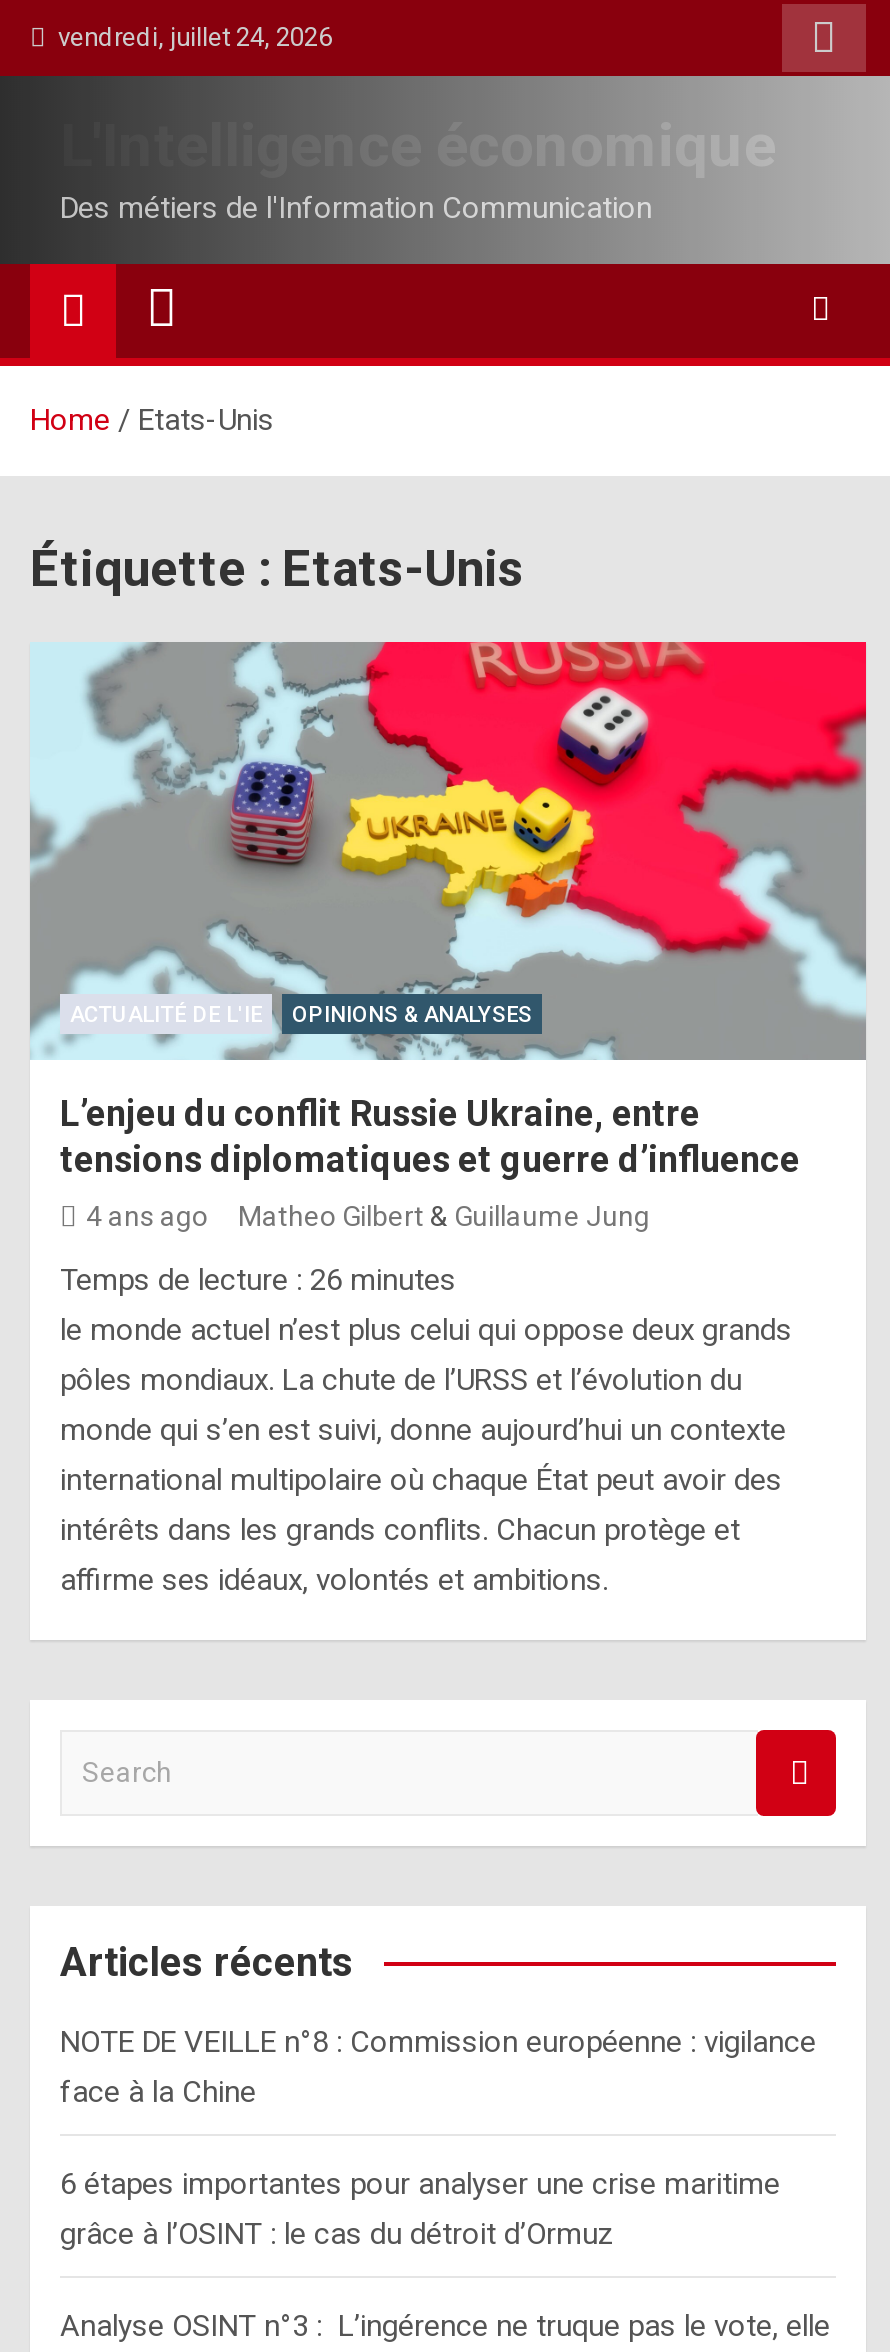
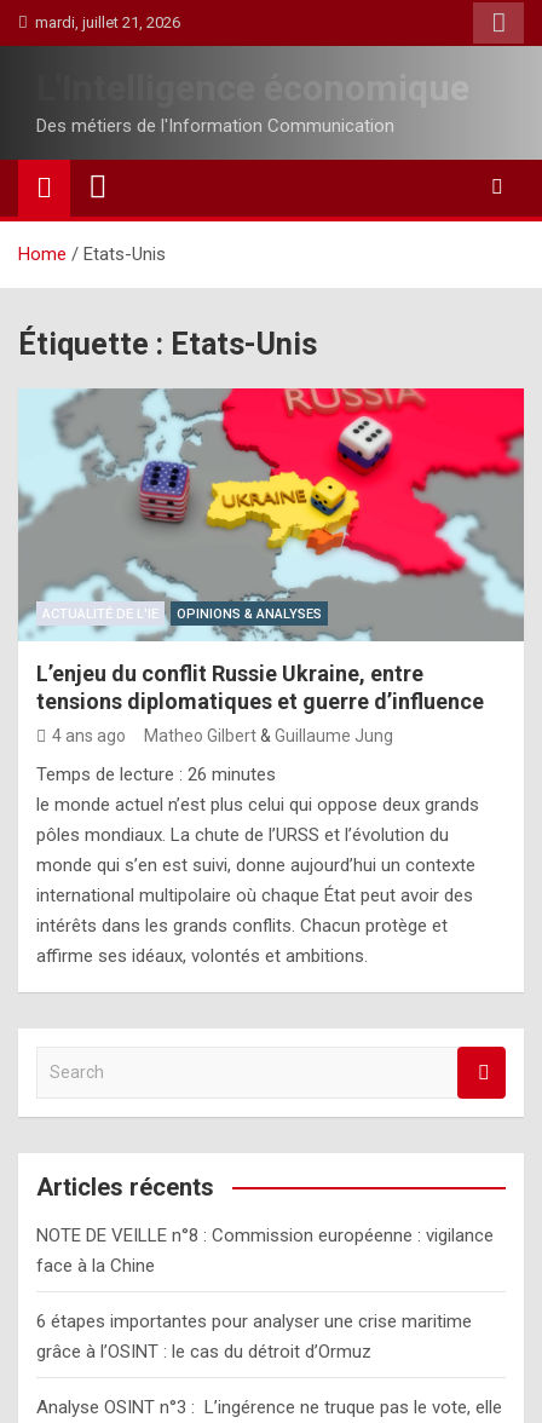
- vendredi, juillet 24, 2026
+ mardi, juillet 21, 2026
